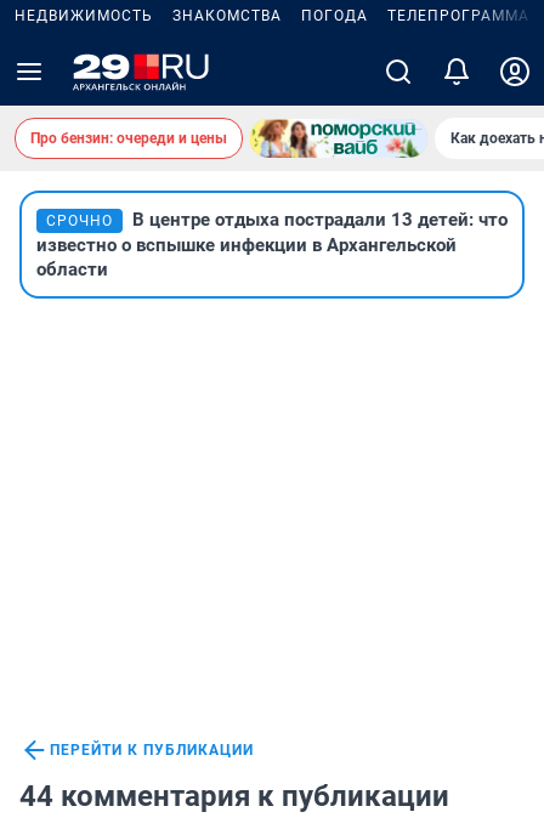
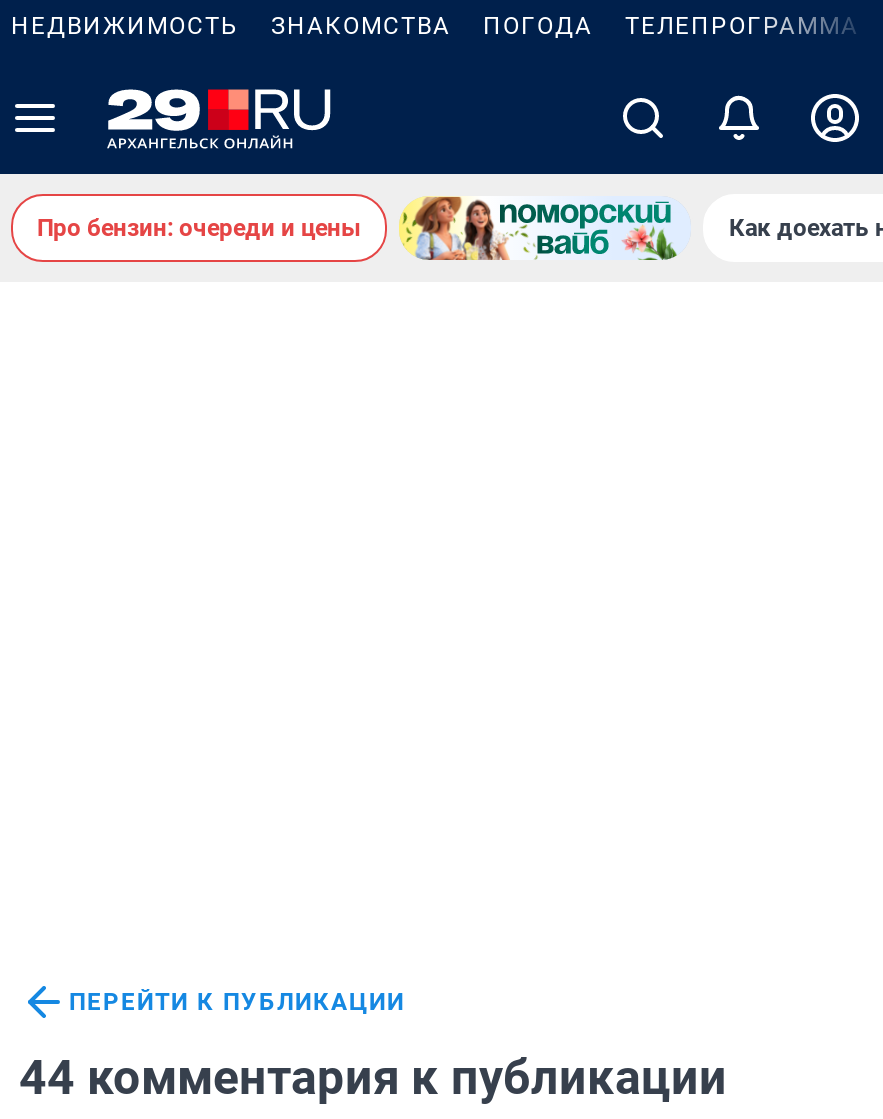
- [image]
- СРОЧНО
- В центре отдыха пострадали 13 детей: что
- известно о вспышке инфекции в Архангельской
- области
